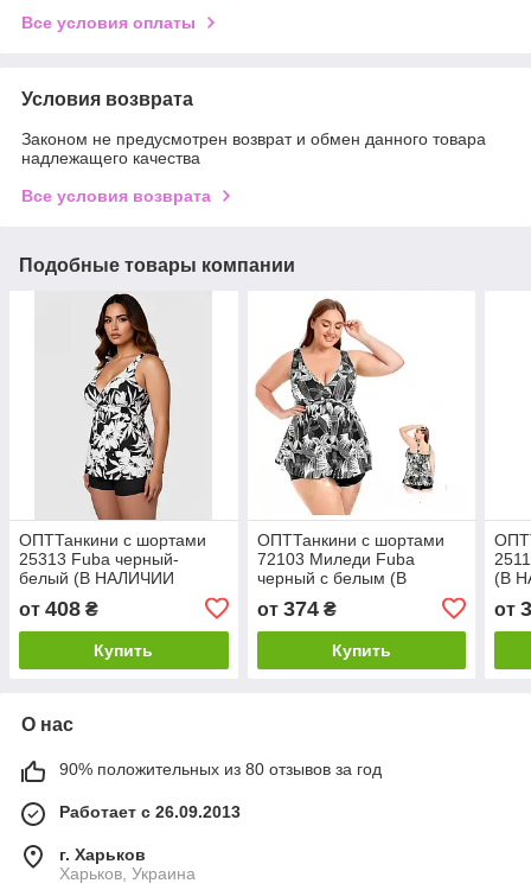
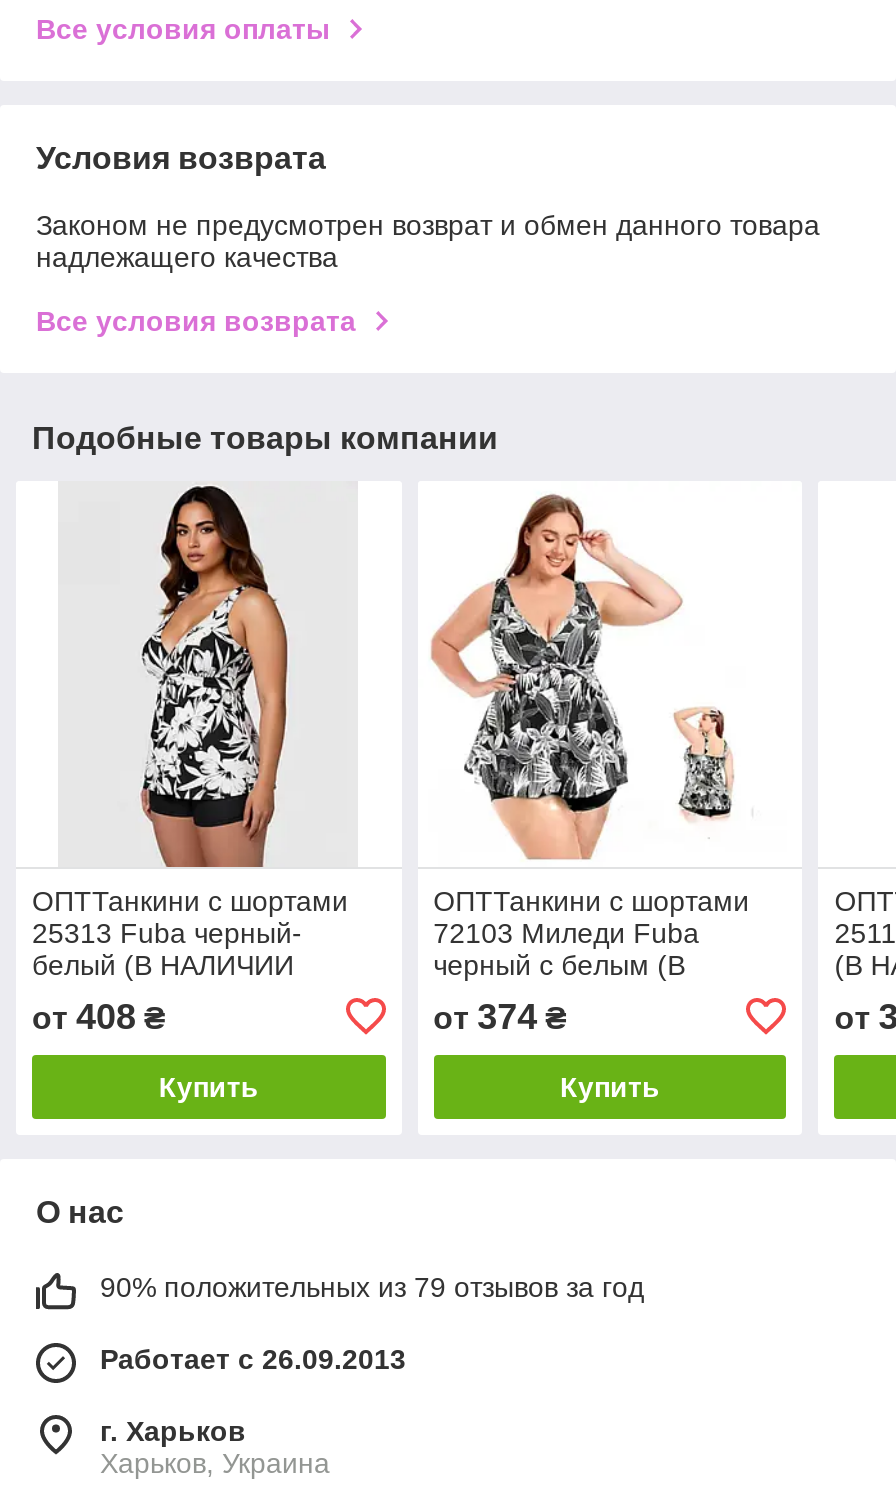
- 90% положительных из 80 отзывов за год
+ 90% положительных из 79 отзывов за год
